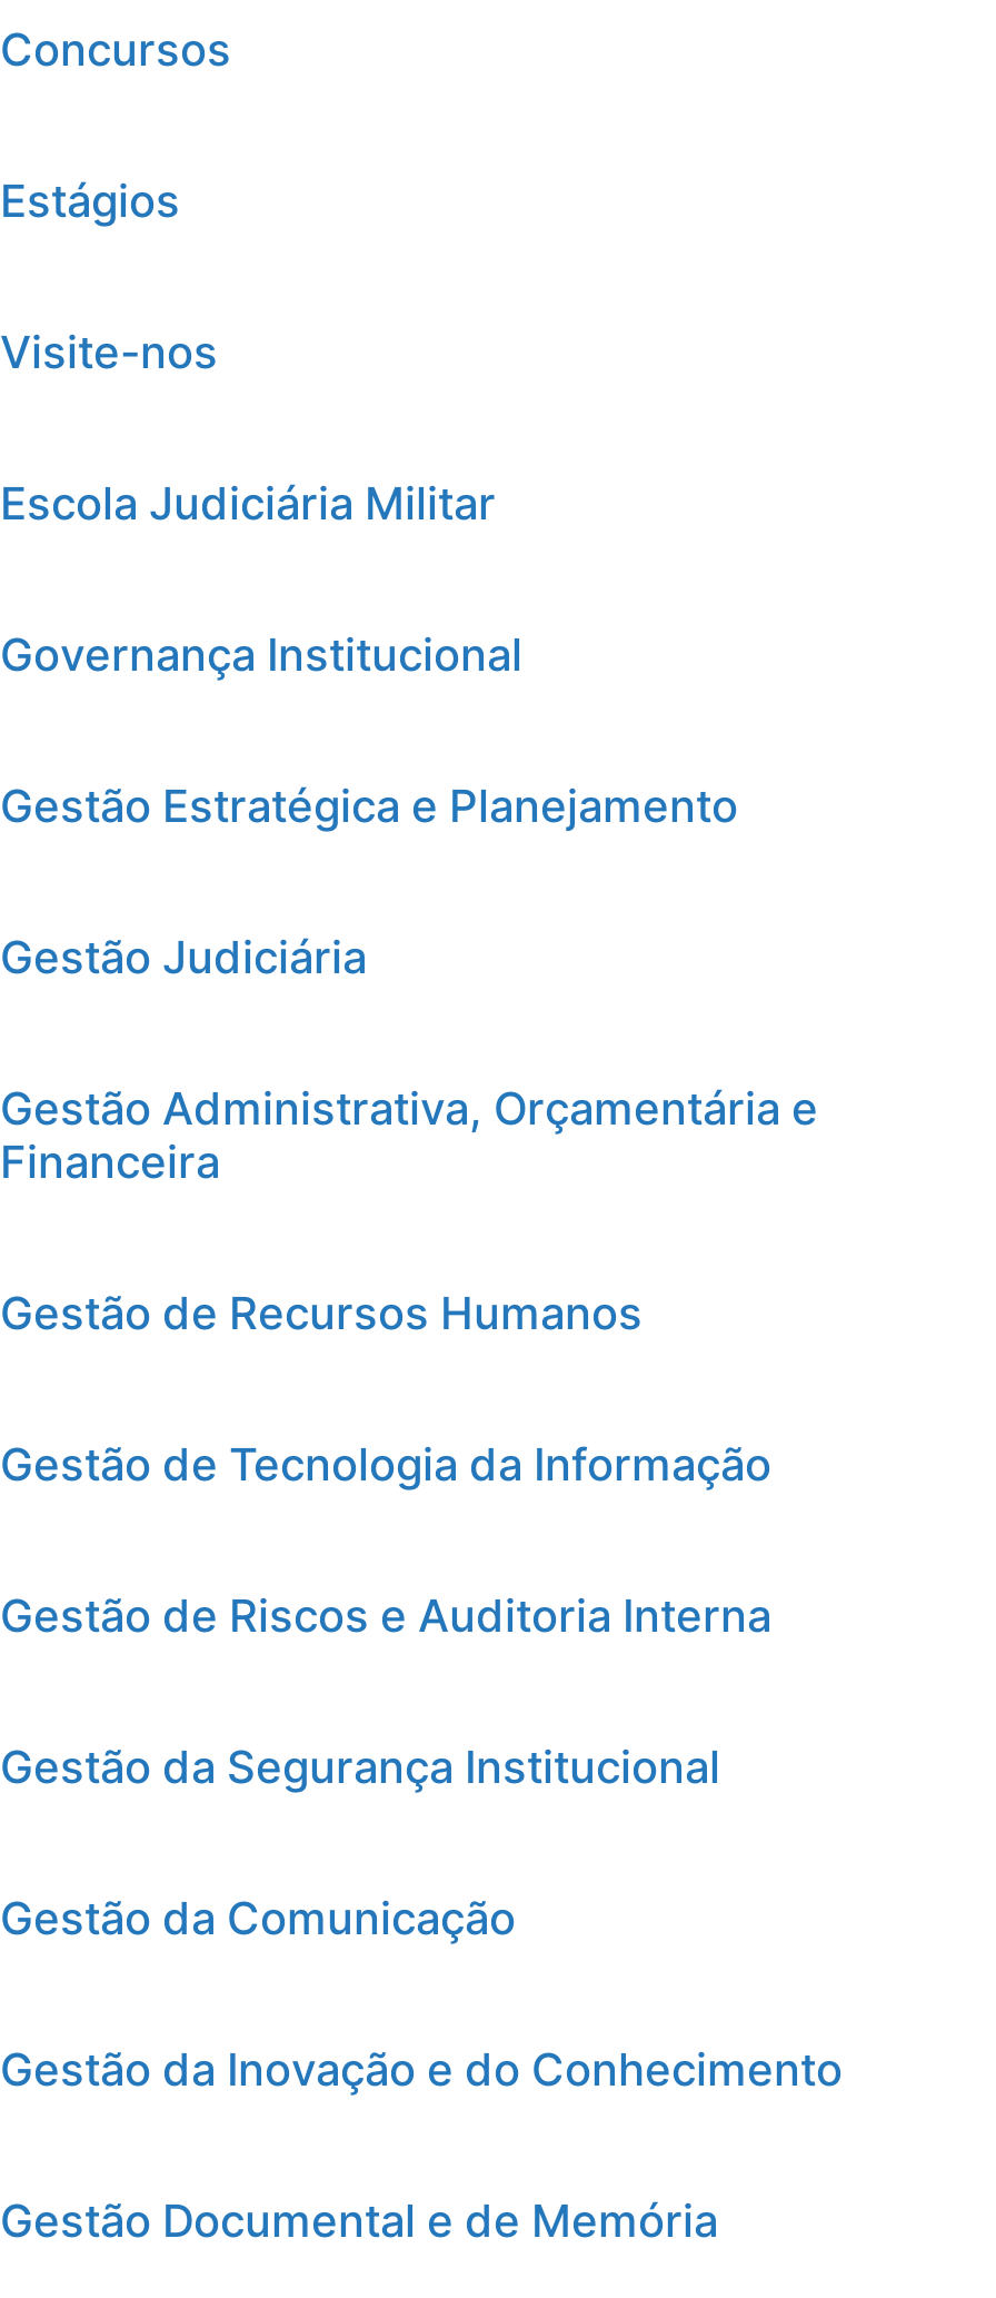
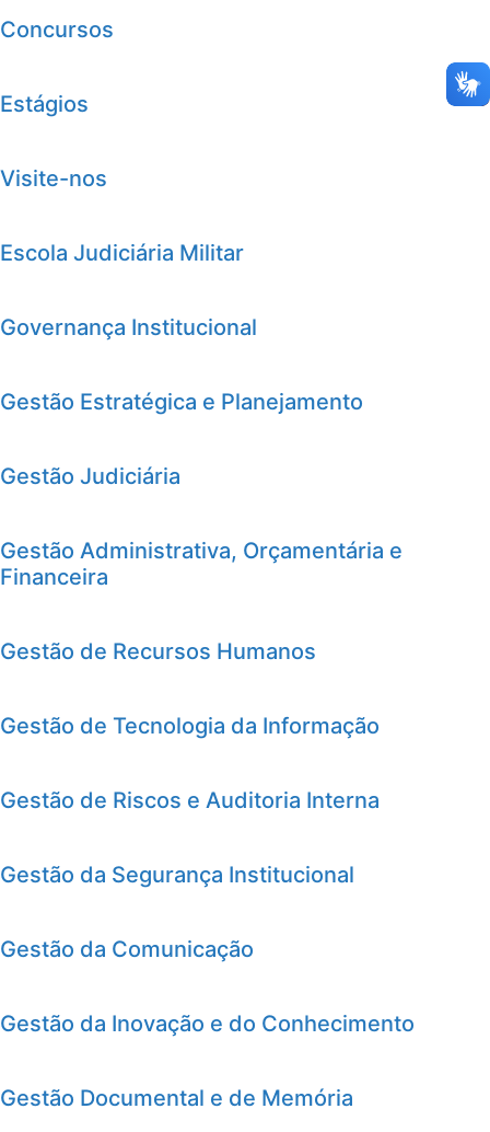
+ [image]
